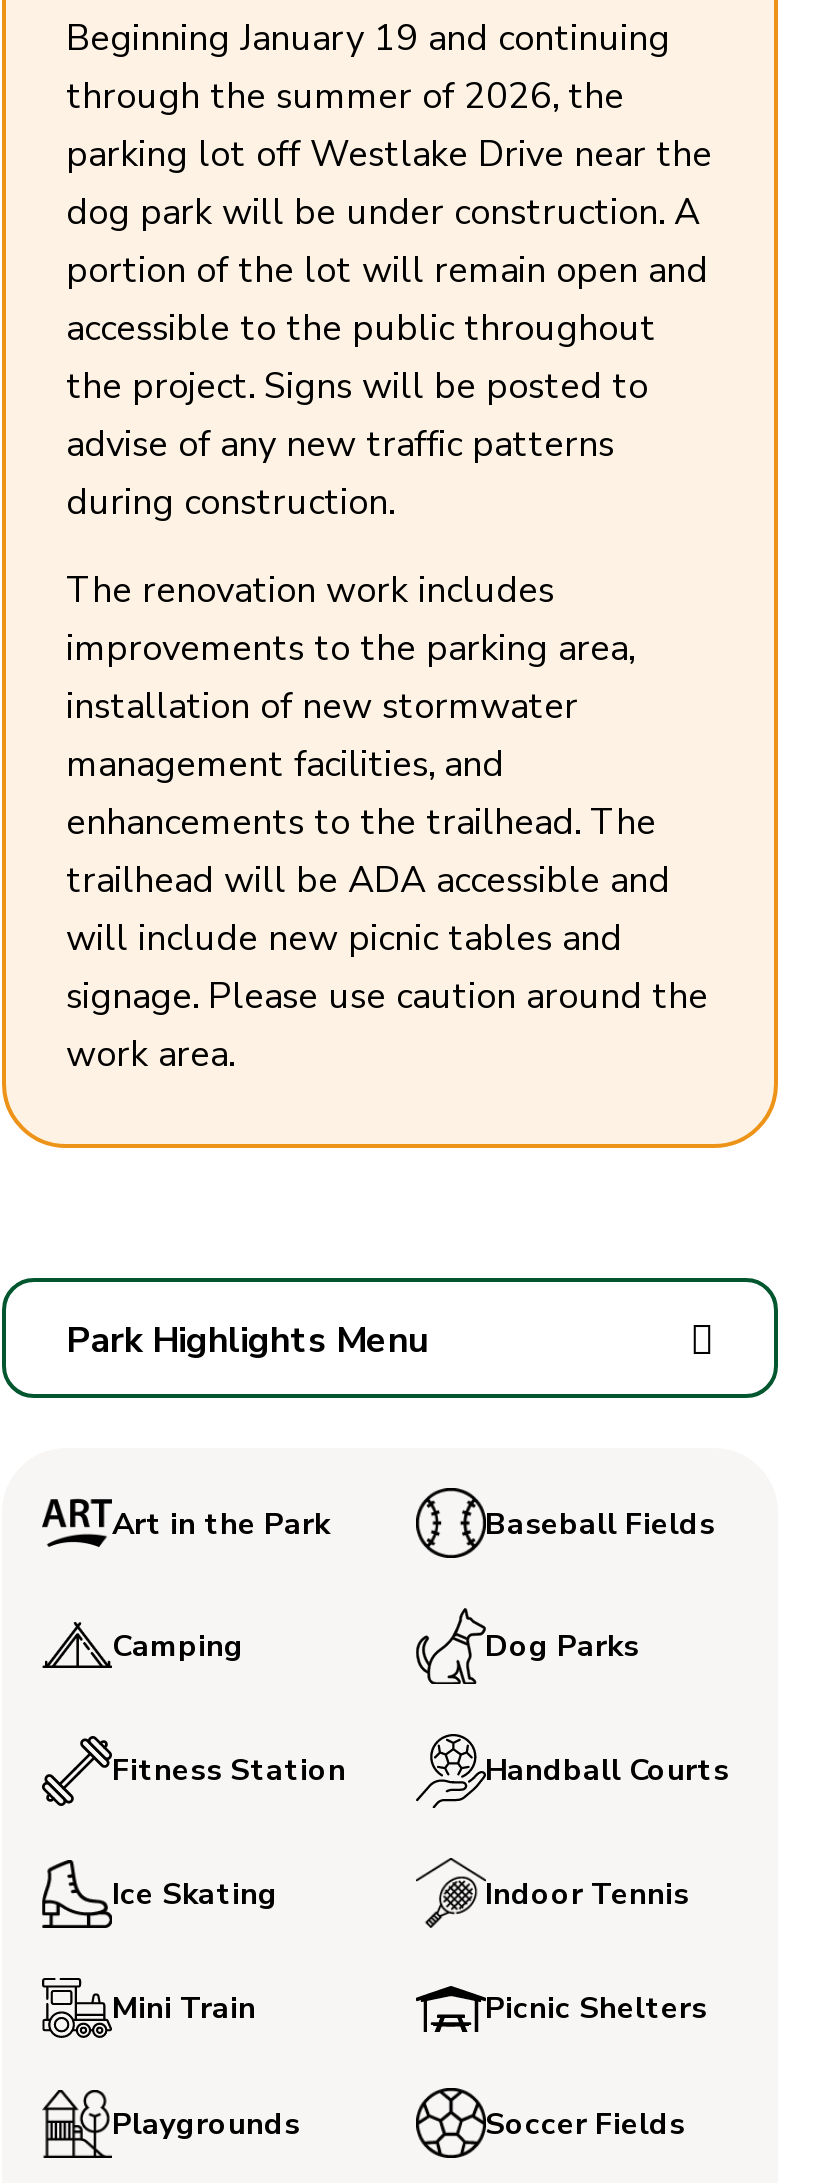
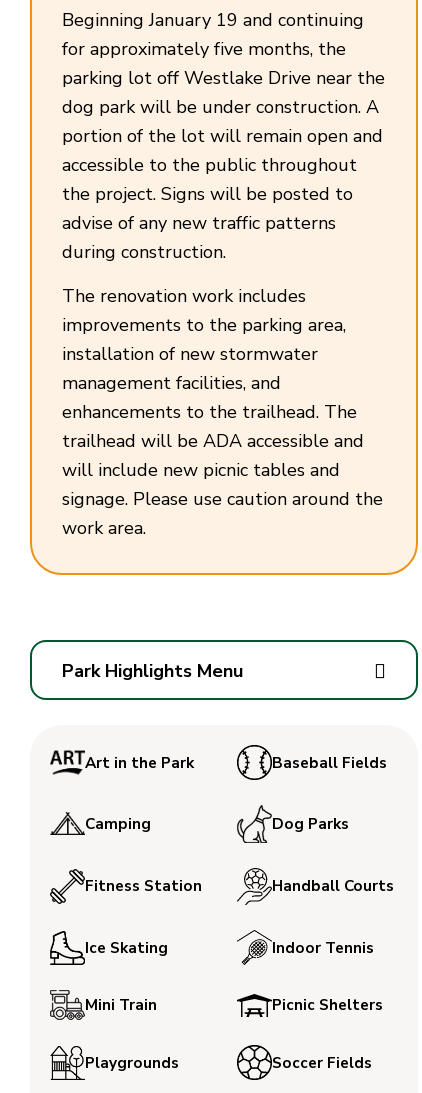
- through the summer of 2026, the
+ for approximately five months, the
